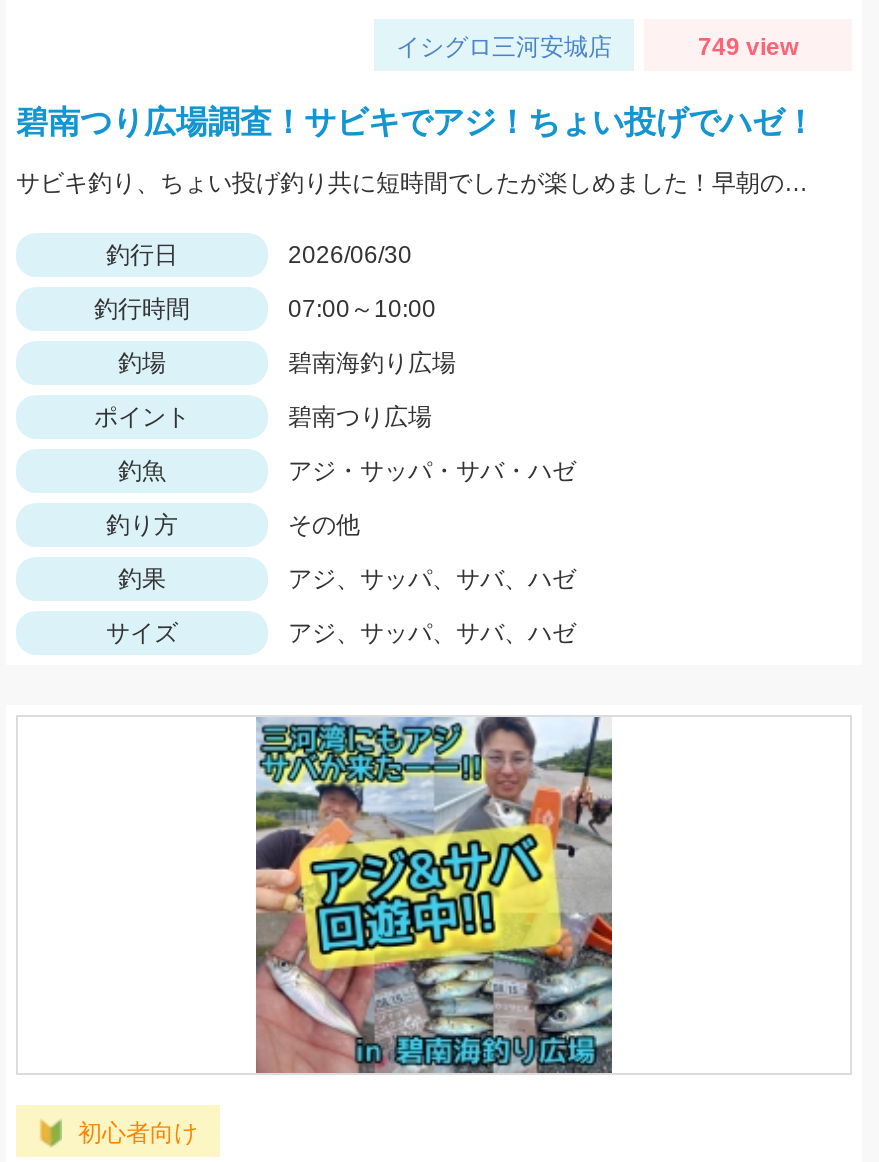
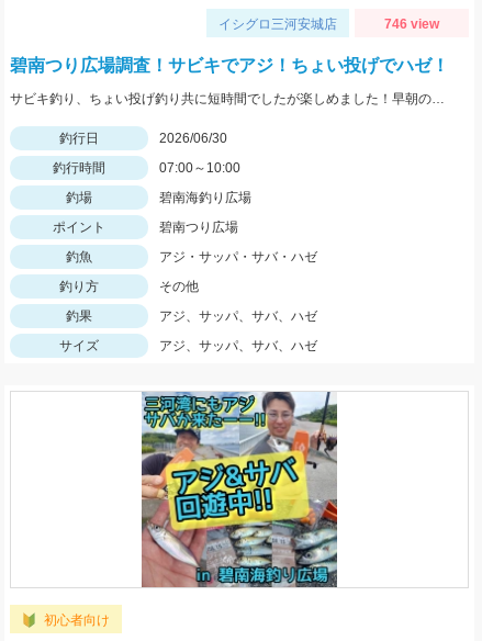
- 749 view
+ 746 view
